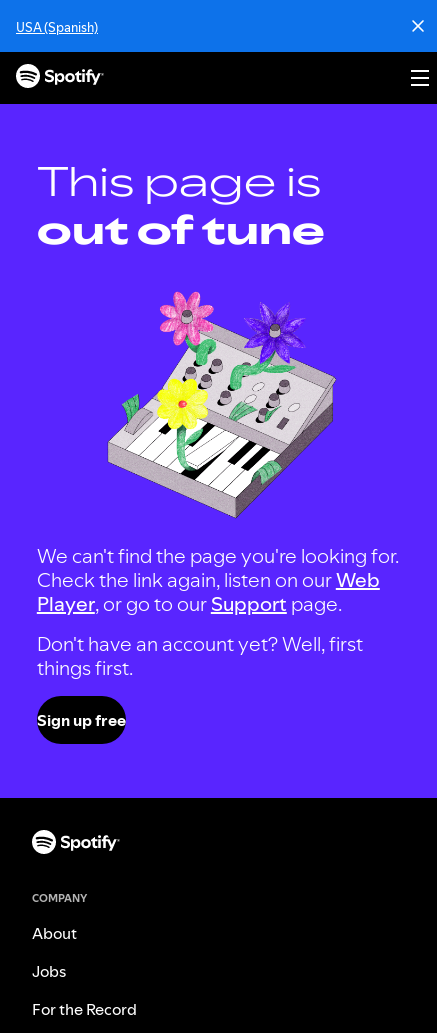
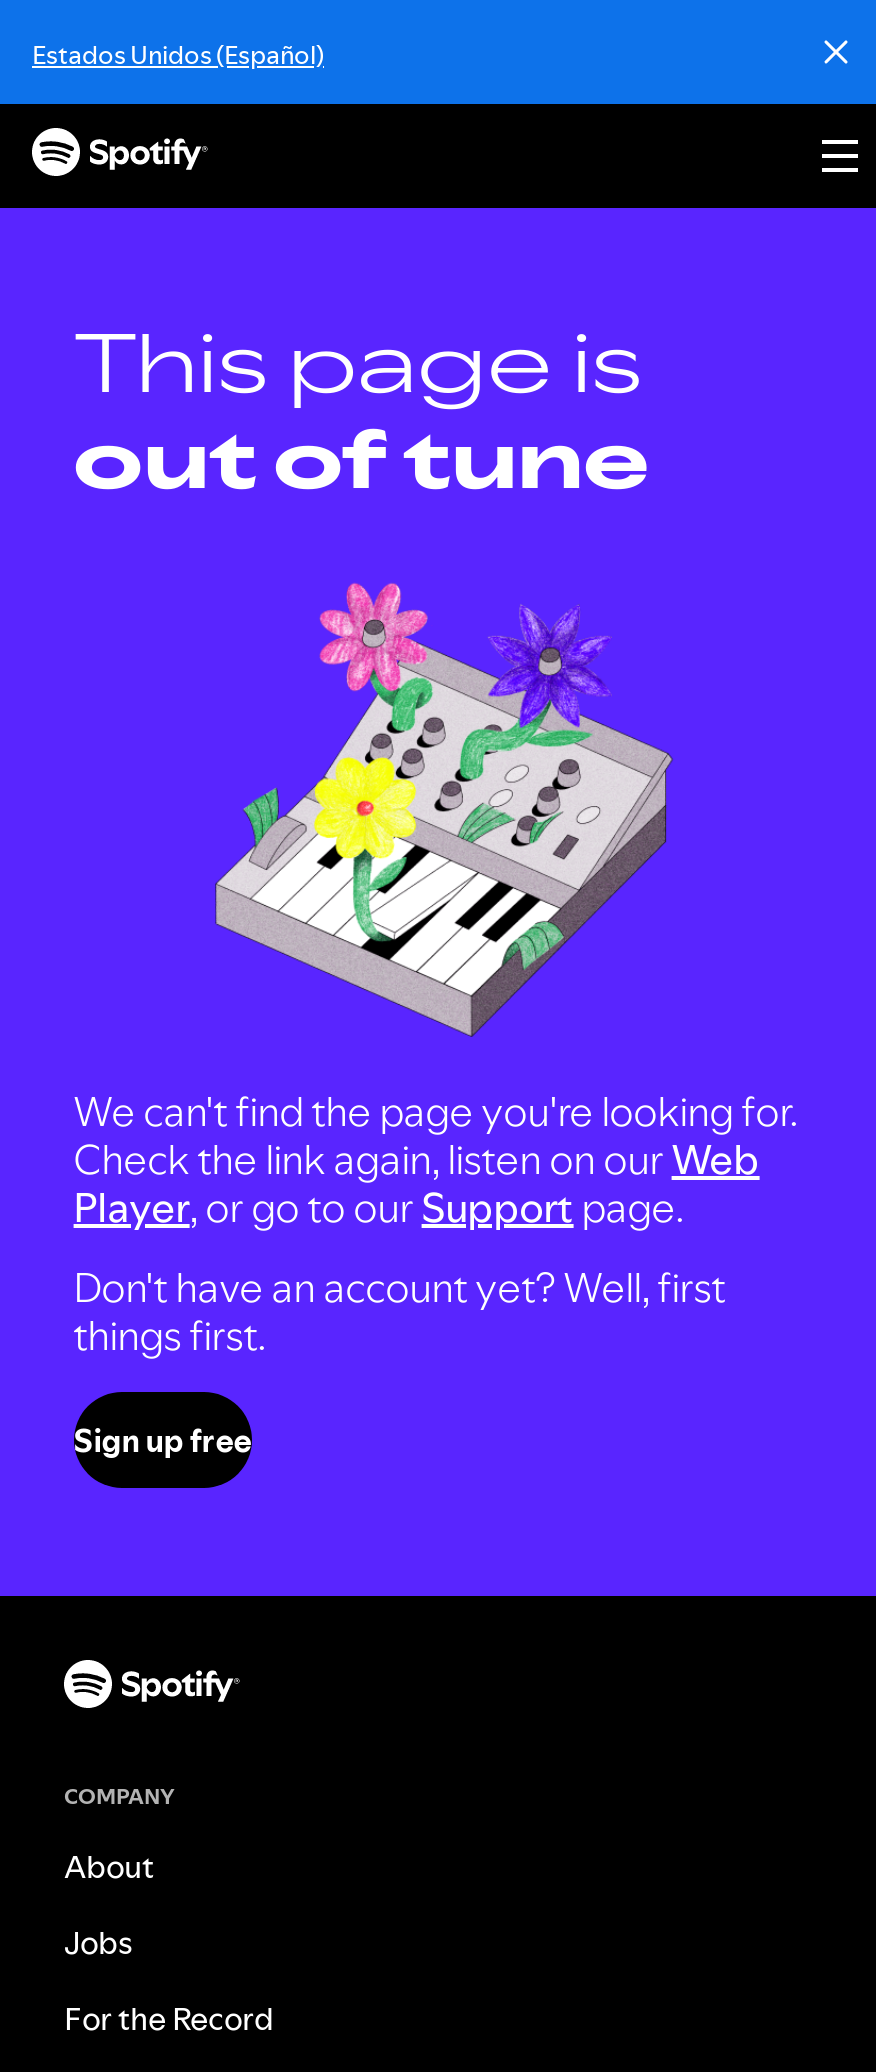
- USA (Spanish)
+ Estados Unidos (Español)
